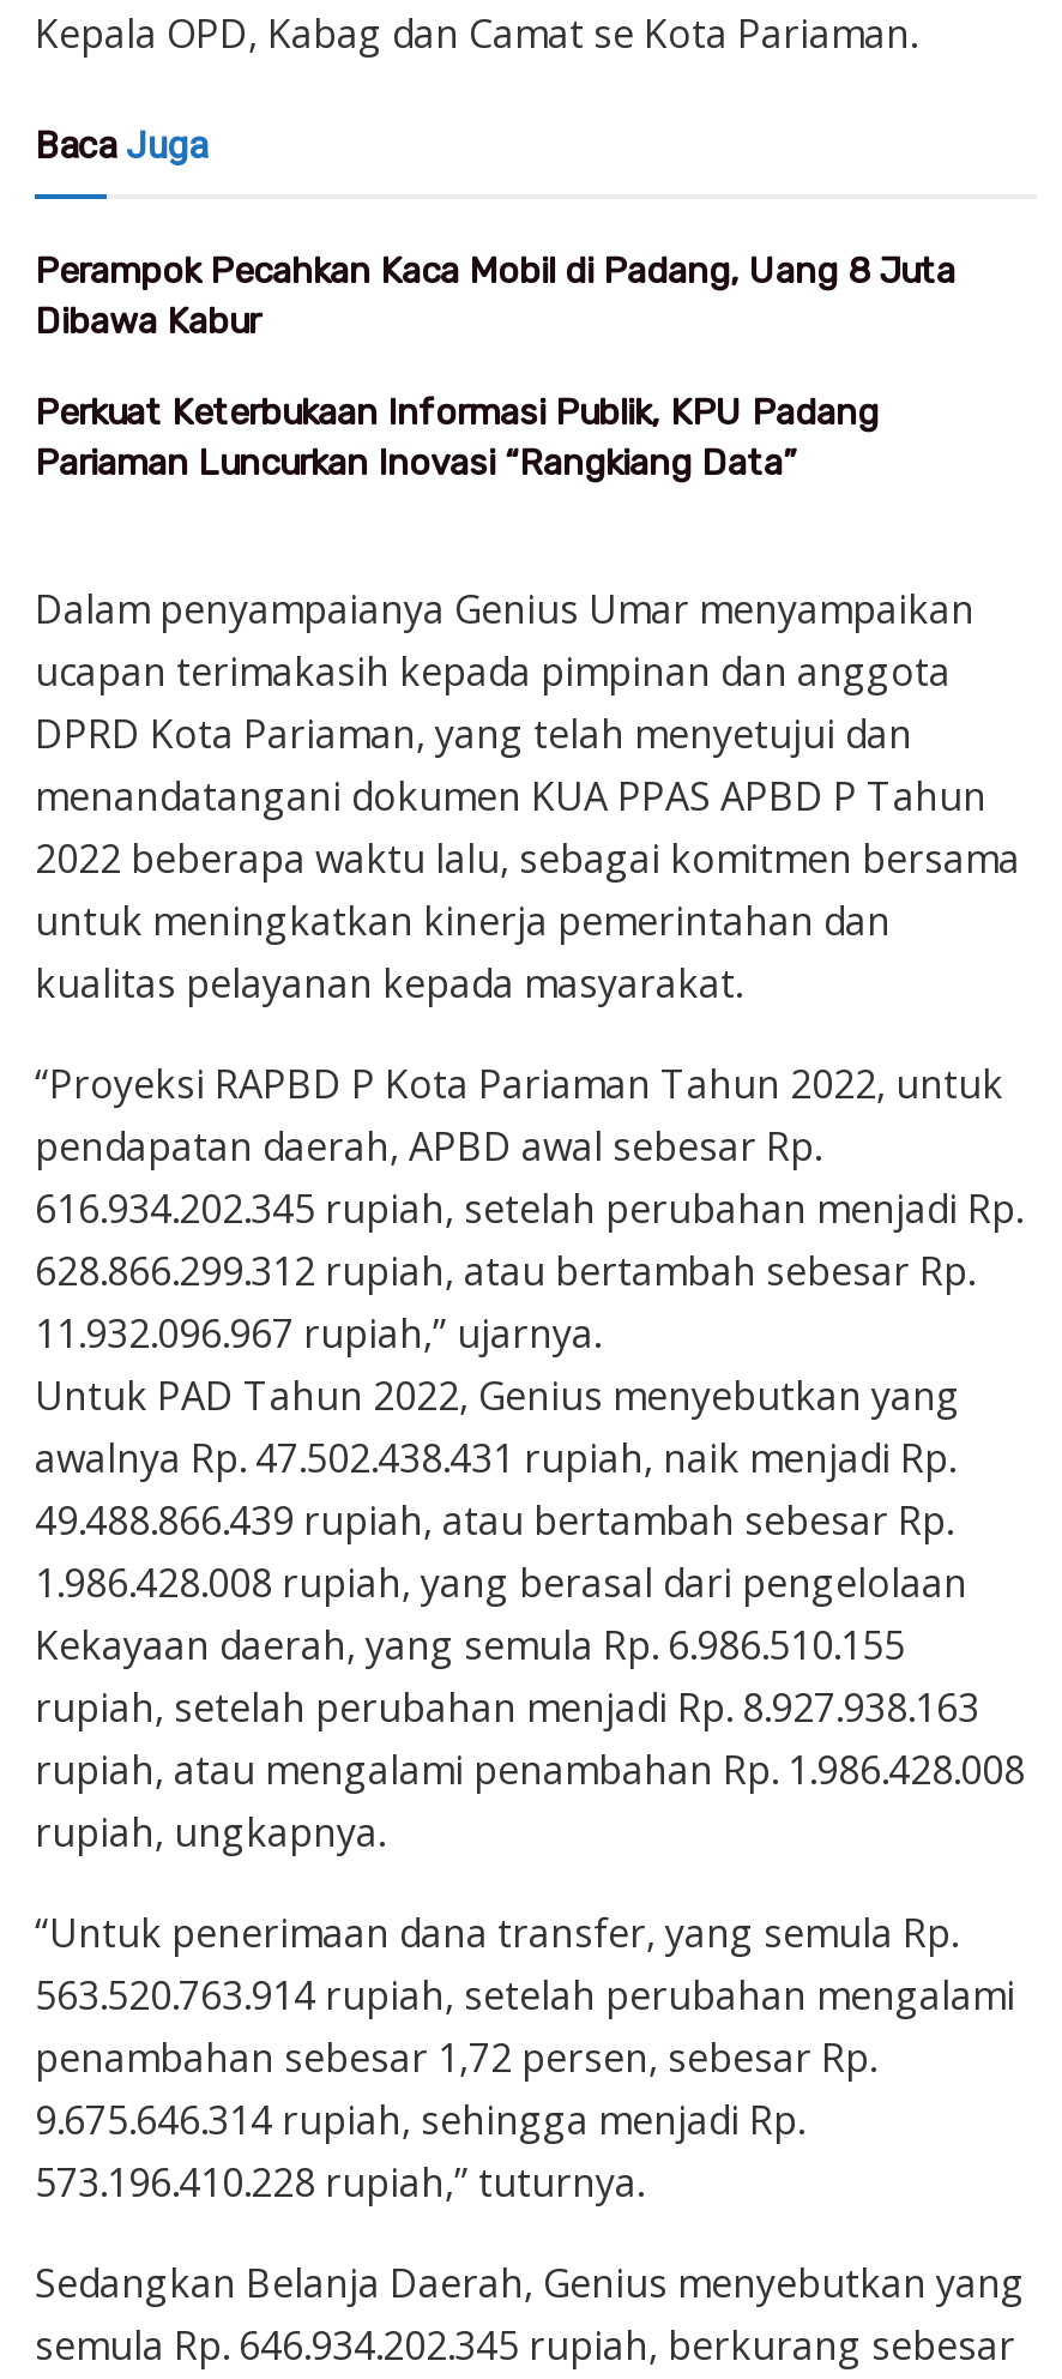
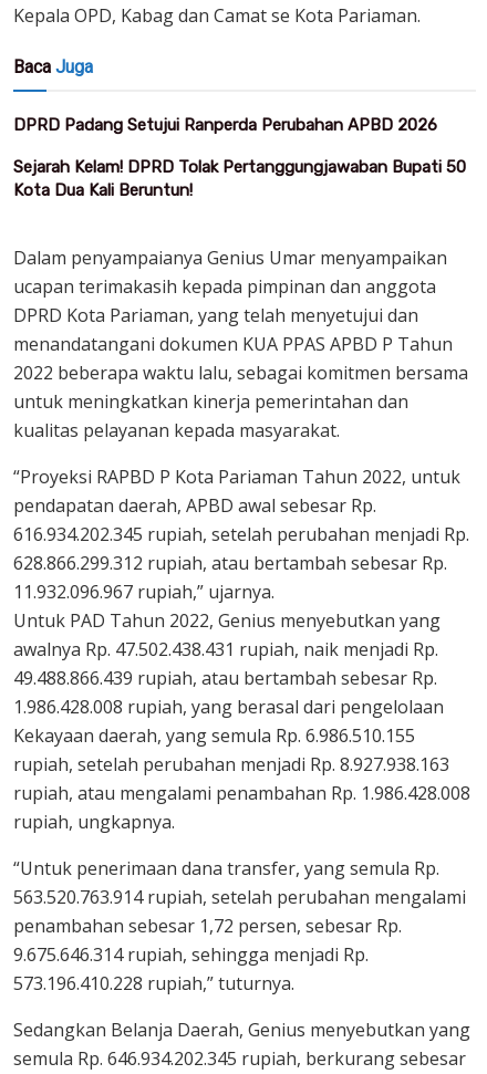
- Perampok Pecahkan Kaca Mobil di Padang, Uang 8 Juta
- Dibawa Kabur
+ DPRD Padang Setujui Ranperda Perubahan APBD 2026

- Perkuat Keterbukaan Informasi Publik, KPU Padang
- Pariaman Luncurkan Inovasi “Rangkiang Data”
+ Sejarah Kelam! DPRD Tolak Pertanggungjawaban Bupati 50
+ Kota Dua Kali Beruntun!
